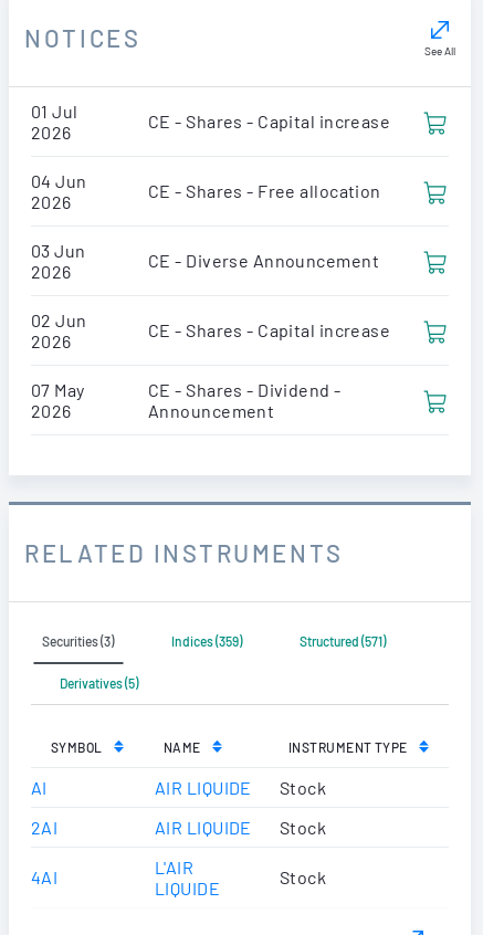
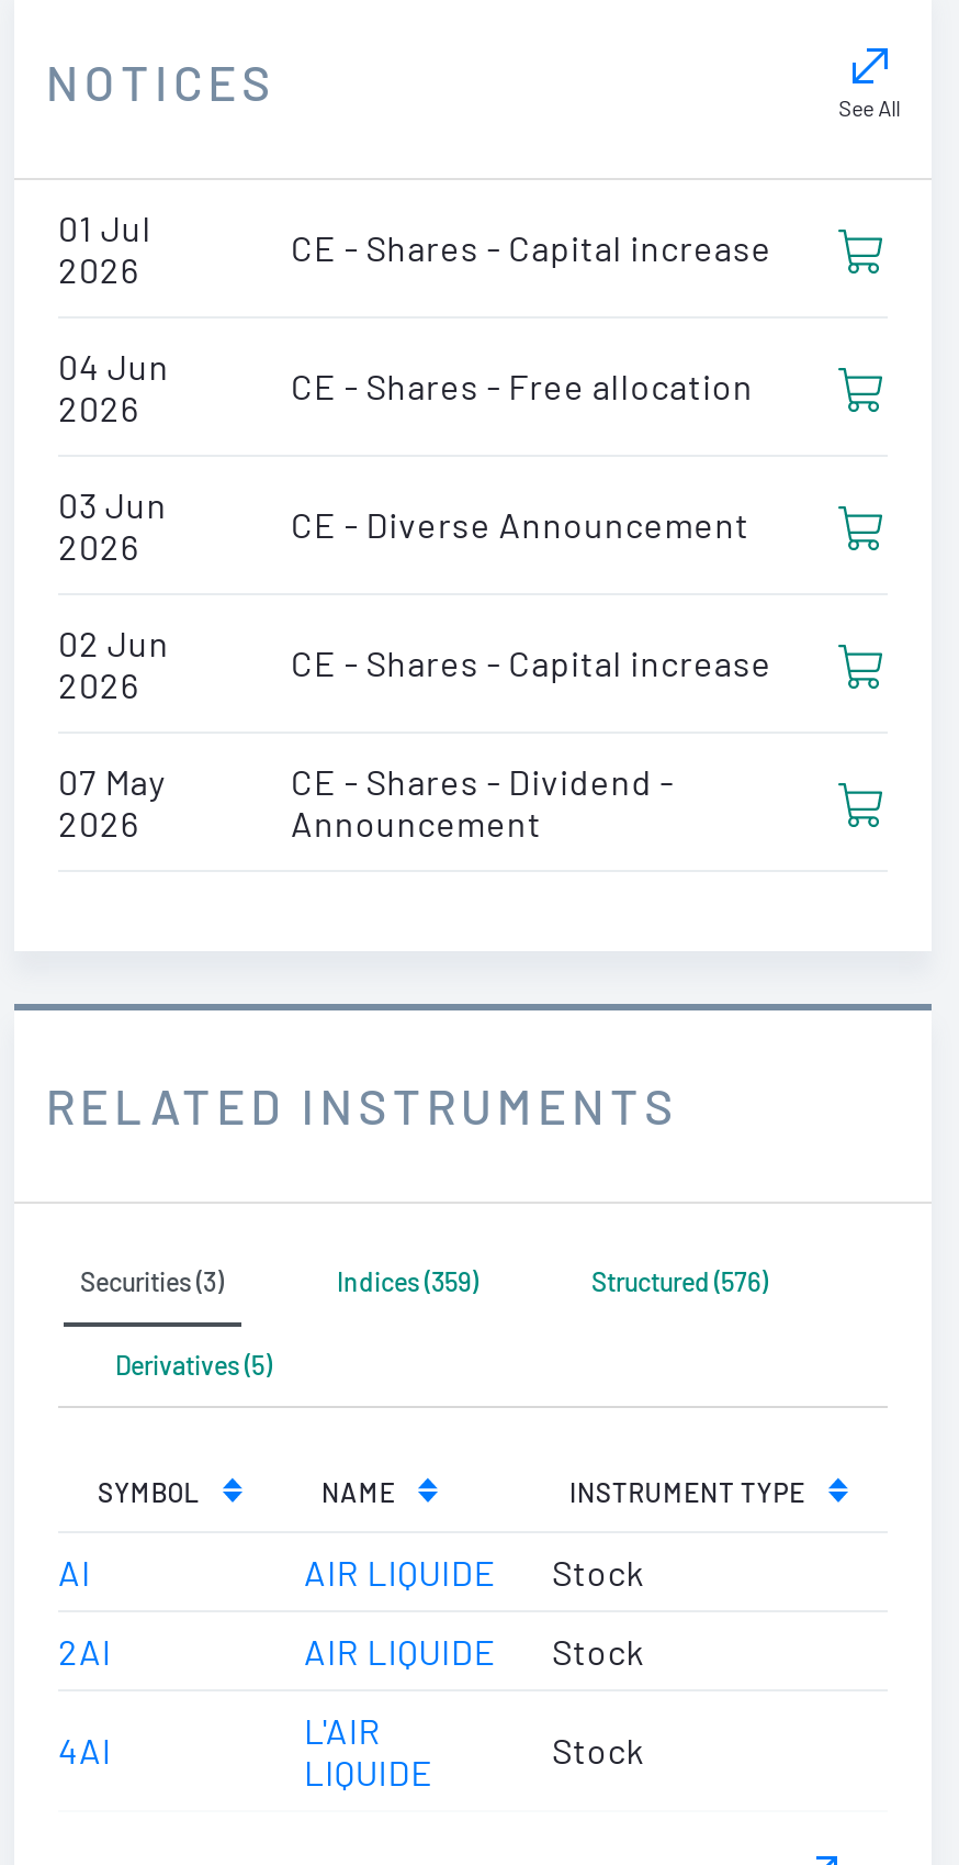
- Structured (571)
+ Structured (576)
